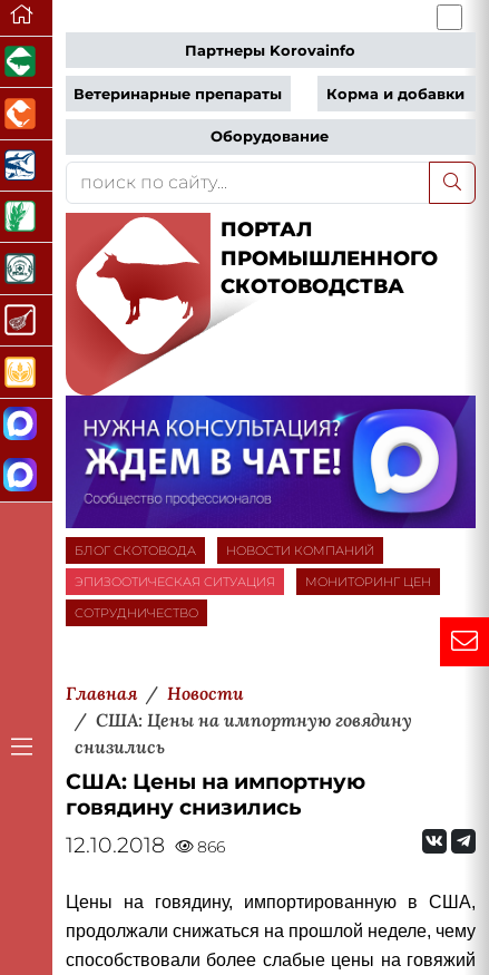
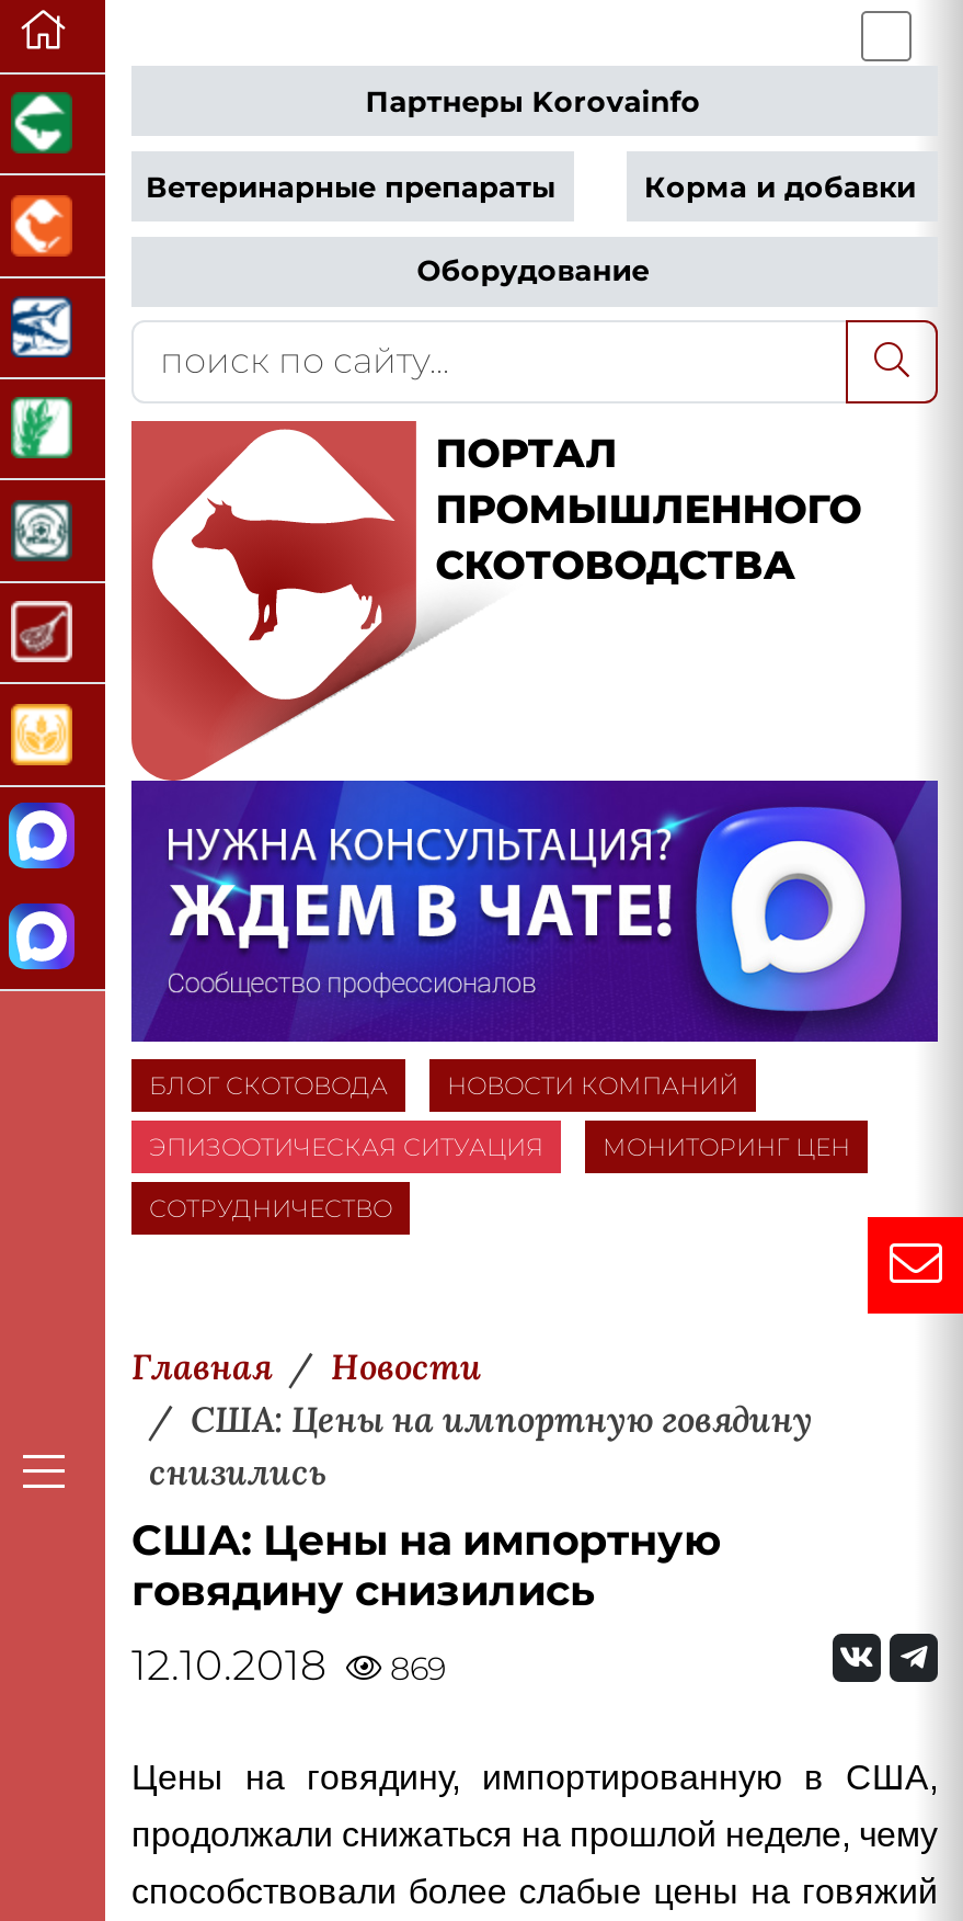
- 12.10.2018 866
+ 12.10.2018 869
